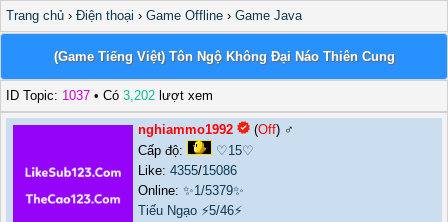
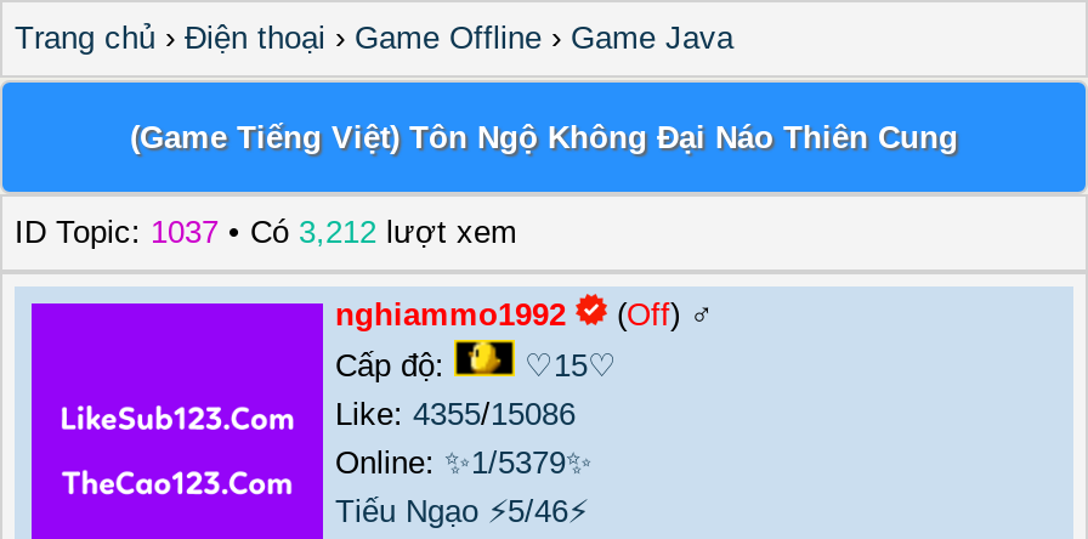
- ID Topic: 1037 • Có 3,202 lượt xem
+ ID Topic: 1037 • Có 3,212 lượt xem
